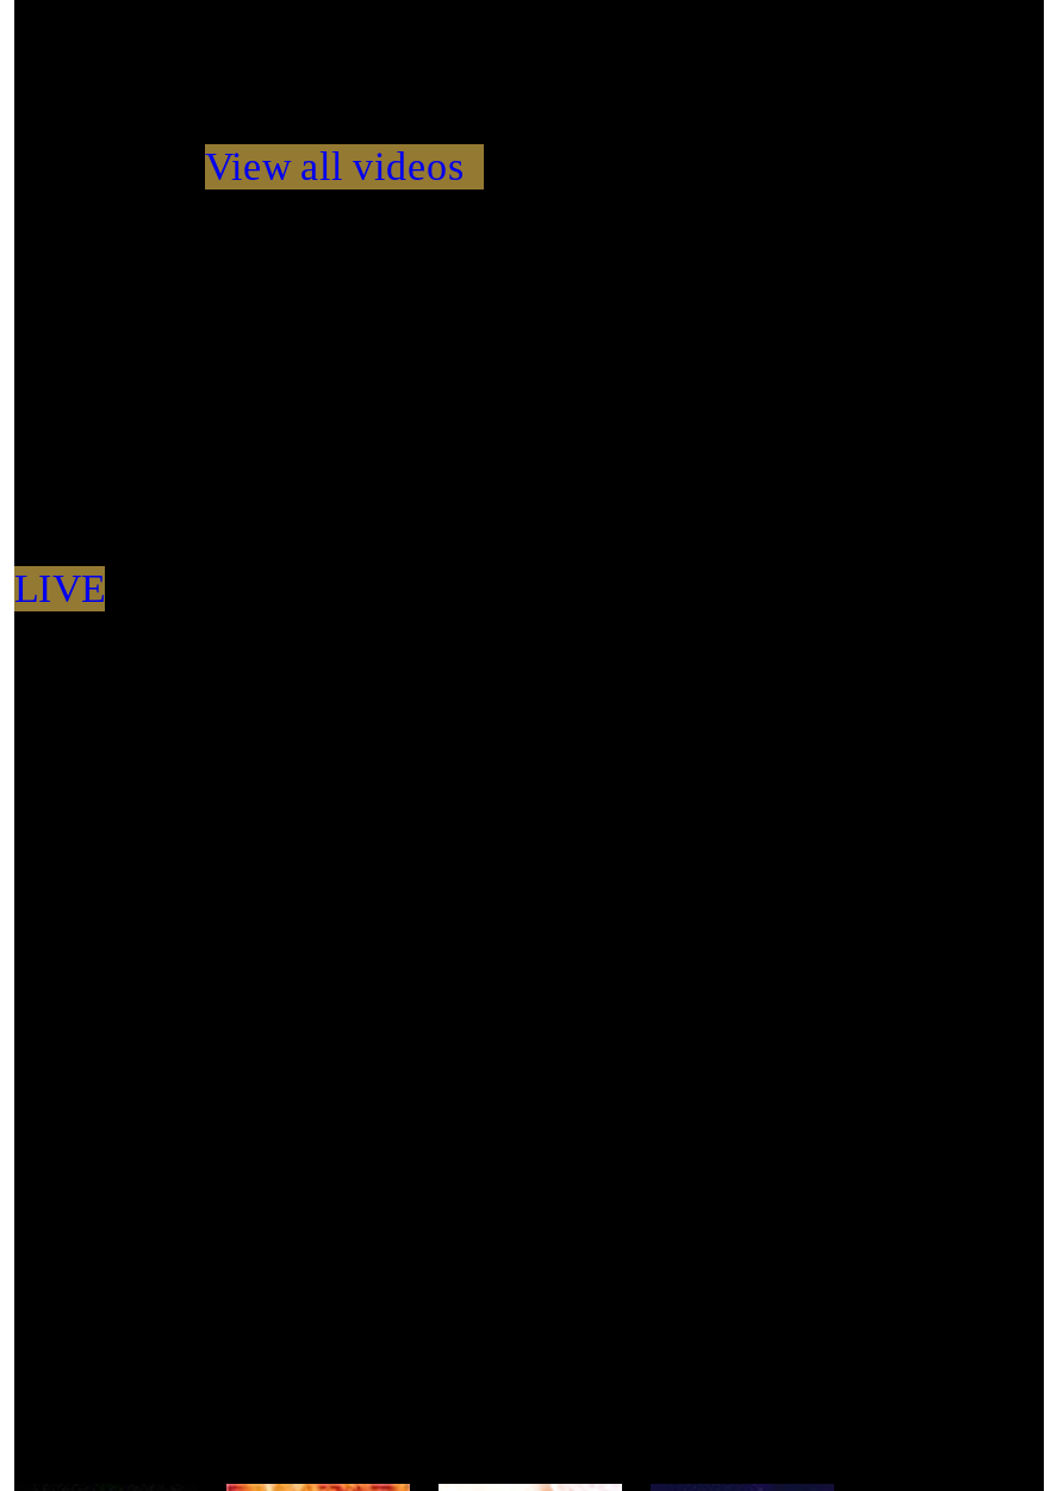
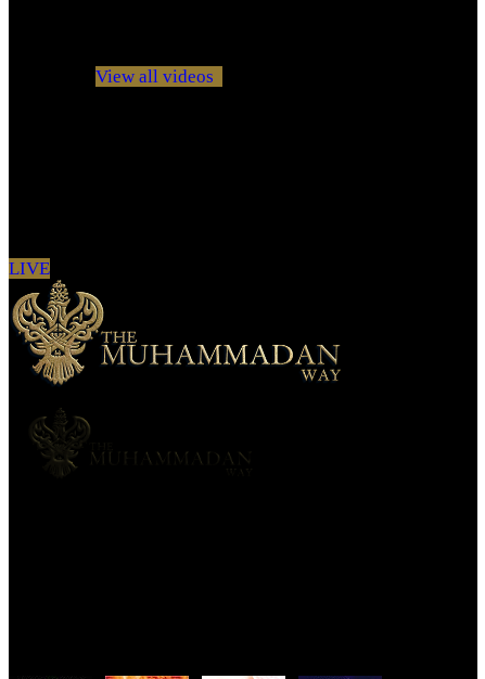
+ [image]
